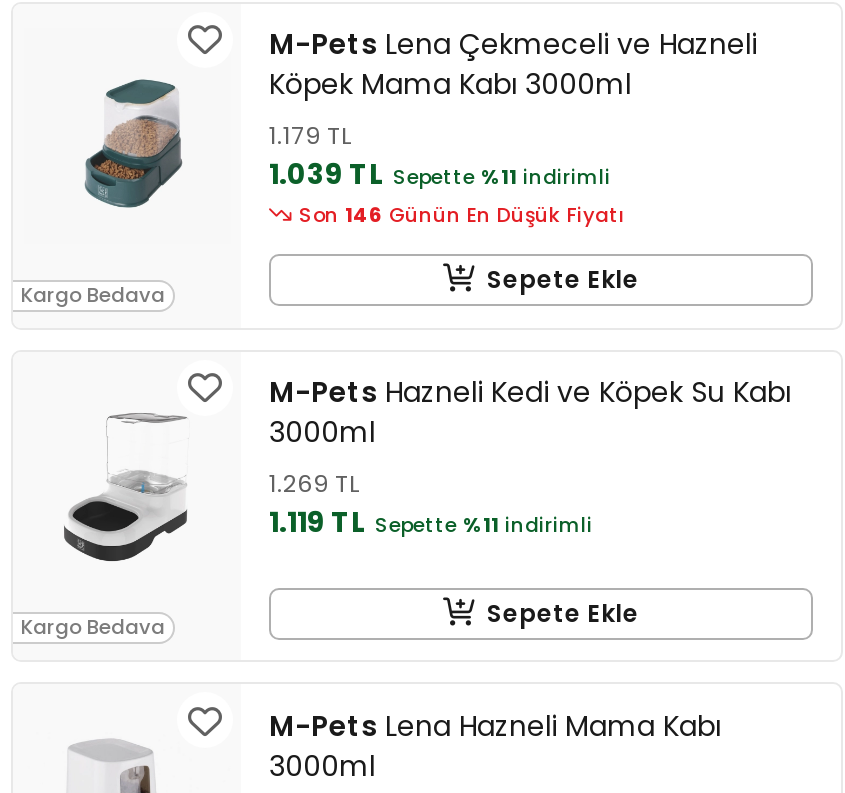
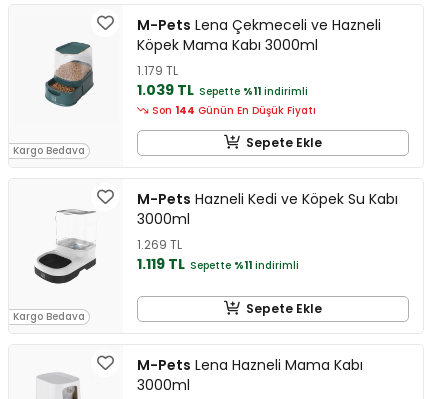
- Son 146 Günün En Düşük Fiyatı
+ Son 144 Günün En Düşük Fiyatı
